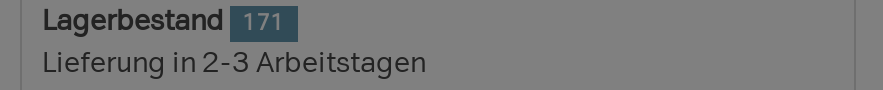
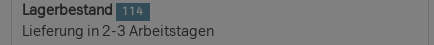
- Lagerbestand 171
+ Lagerbestand 114
